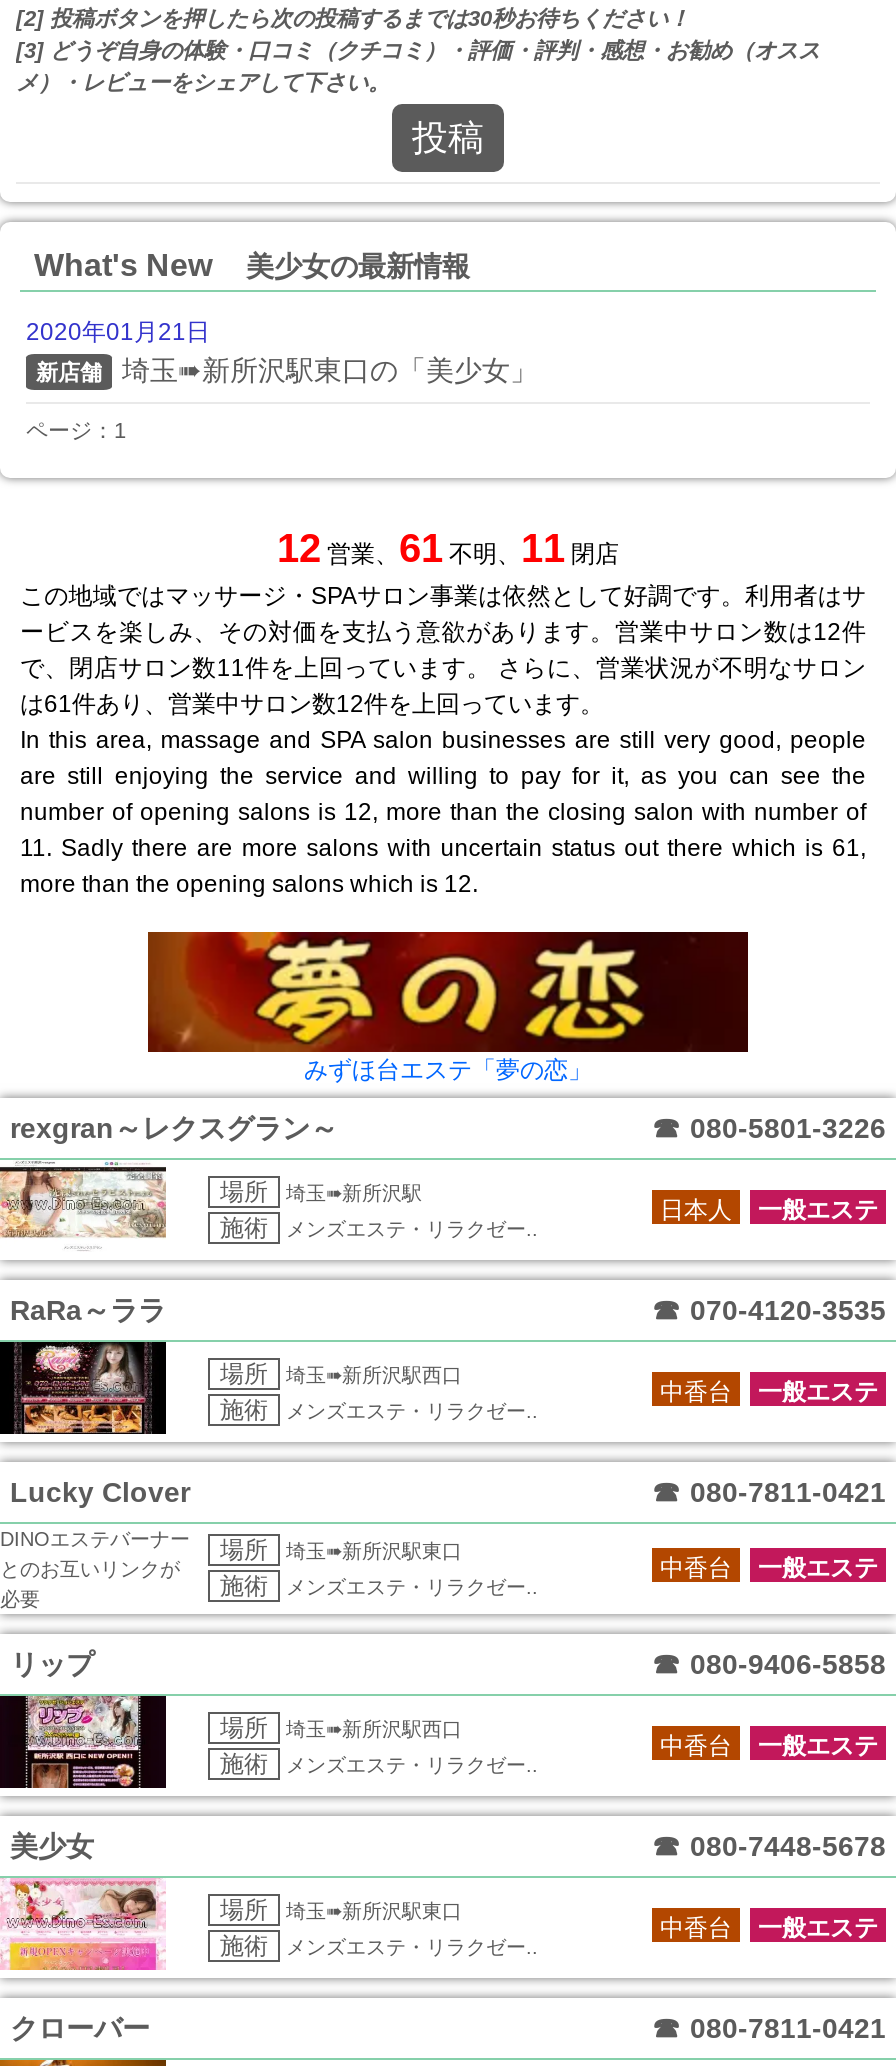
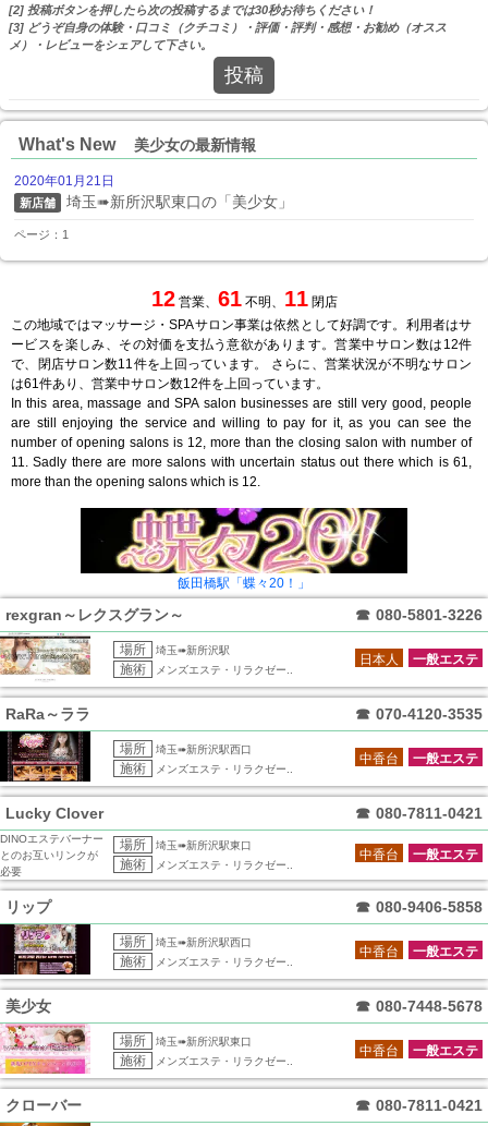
- [image]
- みずほ台エステ「夢の恋」
+ [image]
+ 飯田橋駅「蝶々20！」
